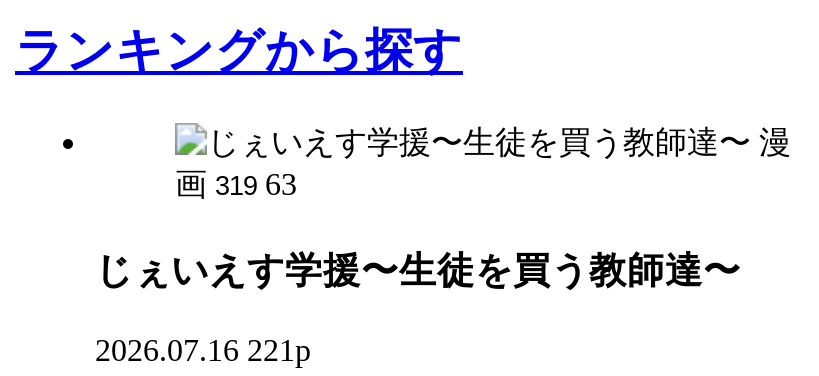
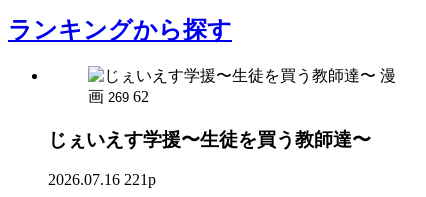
- 画 319 63
+ 画 269 62
